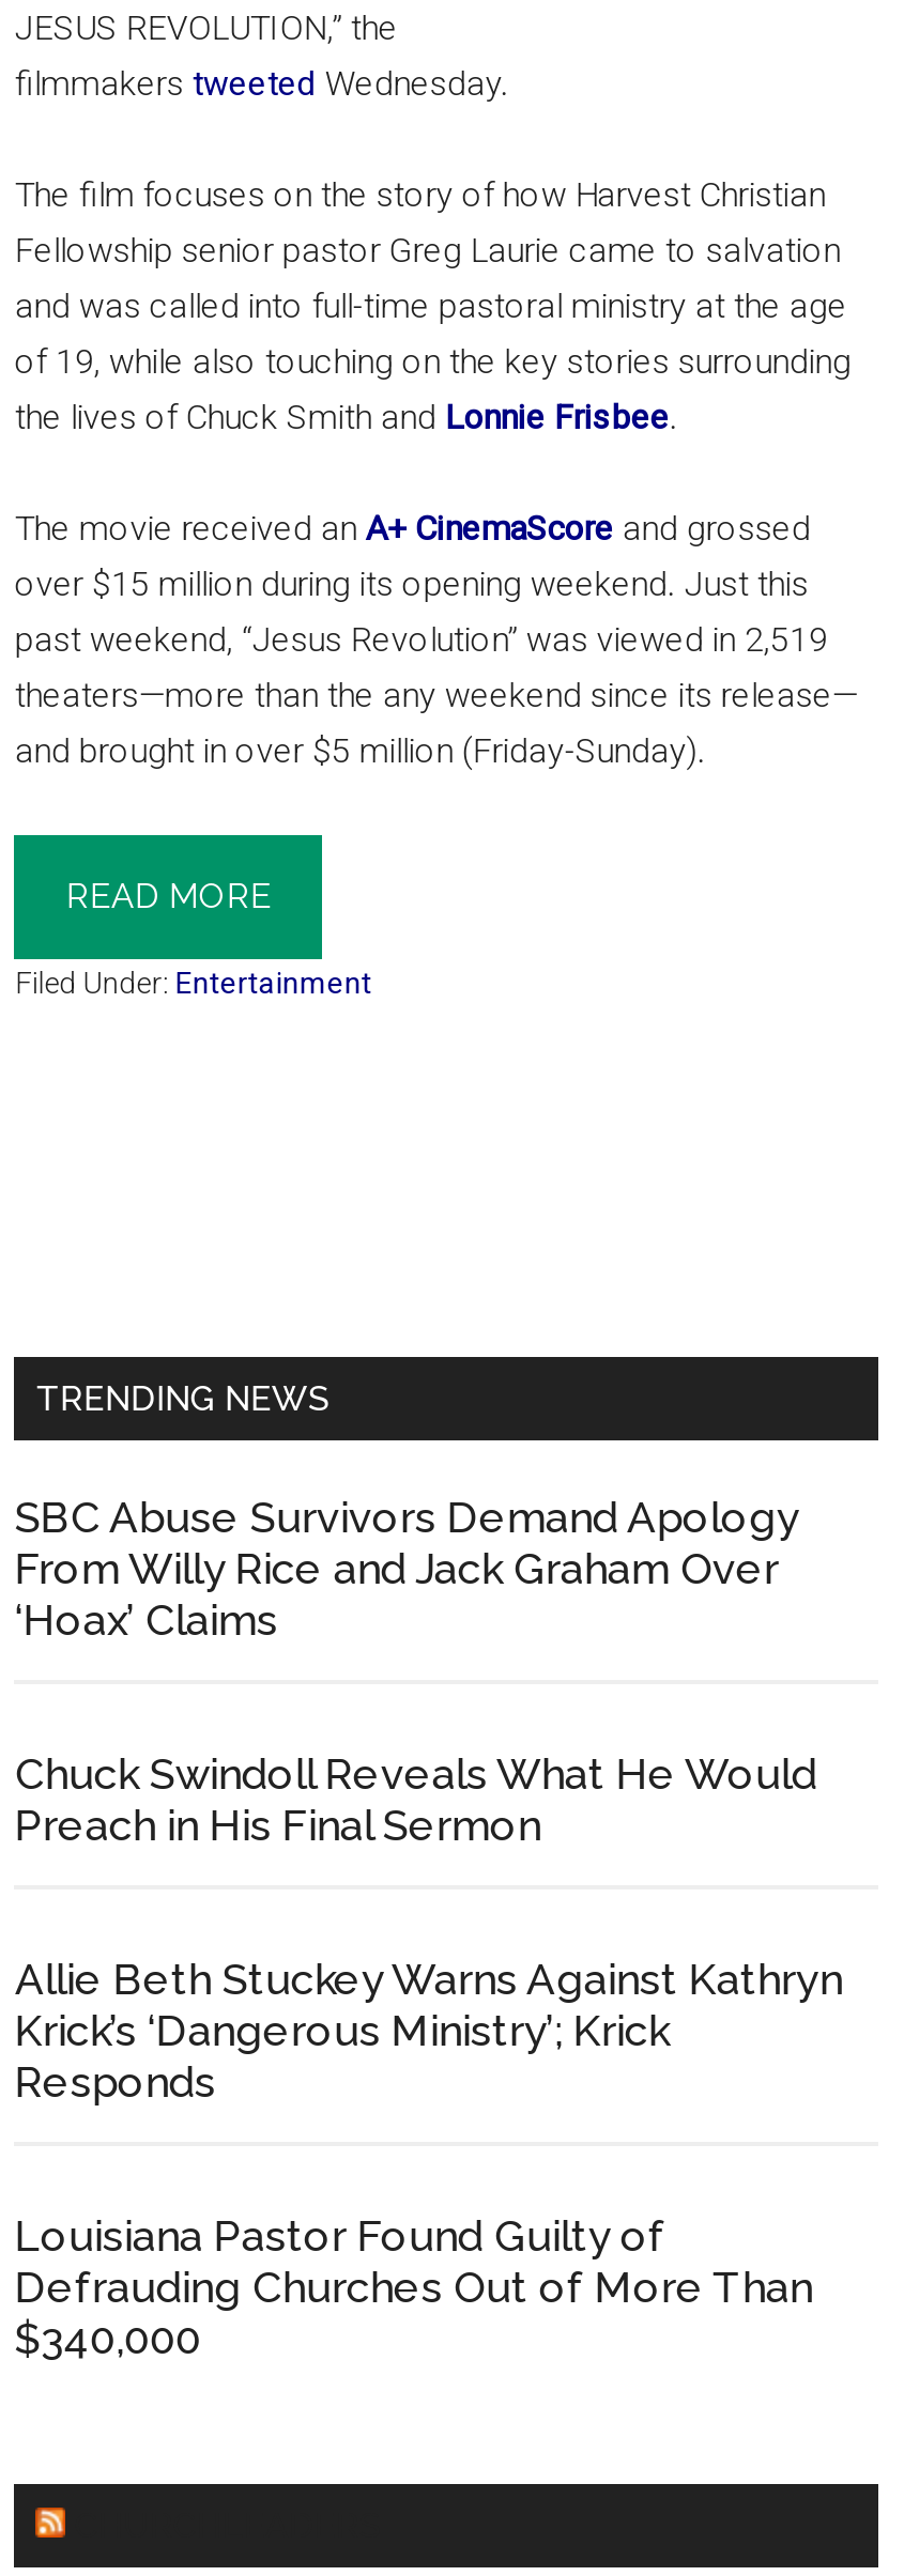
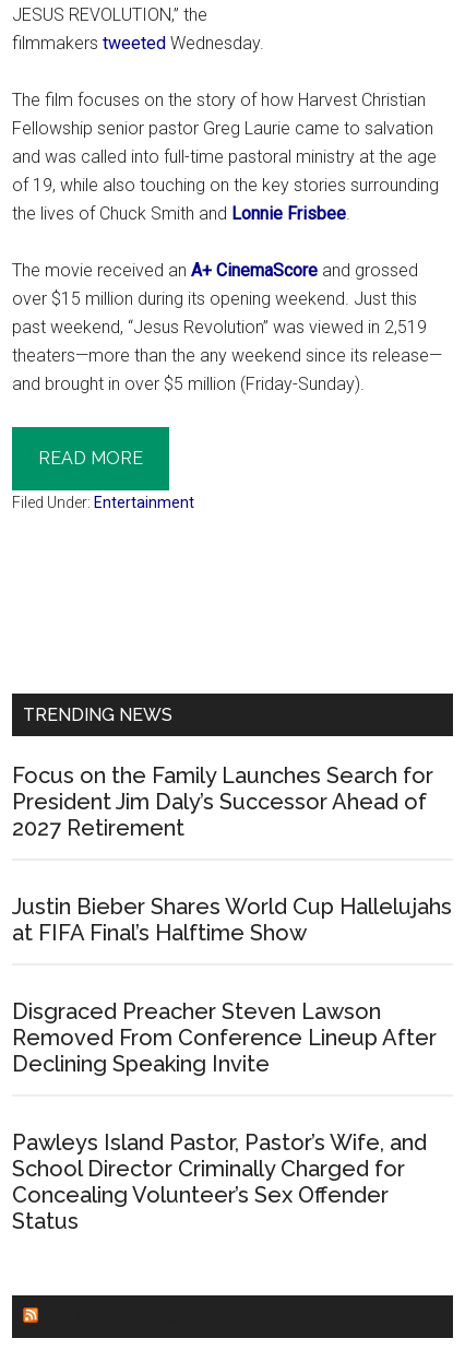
- SBC Abuse Survivors Demand Apology
- From Willy Rice and Jack Graham Over
- ‘Hoax’ Claims
+ Focus on the Family Launches Search for
+ President Jim Daly’s Successor Ahead of
+ 2027 Retirement

- Chuck Swindoll Reveals What He Would
- Preach in His Final Sermon
+ Justin Bieber Shares World Cup Hallelujahs
+ at FIFA Final’s Halftime Show

- Allie Beth Stuckey Warns Against Kathryn
- Krick’s ‘Dangerous Ministry’; Krick
- Responds
+ Disgraced Preacher Steven Lawson
+ Removed From Conference Lineup After
+ Declining Speaking Invite

- Louisiana Pastor Found Guilty of
- Defrauding Churches Out of More Than
- $340,000
+ Pawleys Island Pastor, Pastor’s Wife, and
+ School Director Criminally Charged for
+ Concealing Volunteer’s Sex Offender
+ Status
